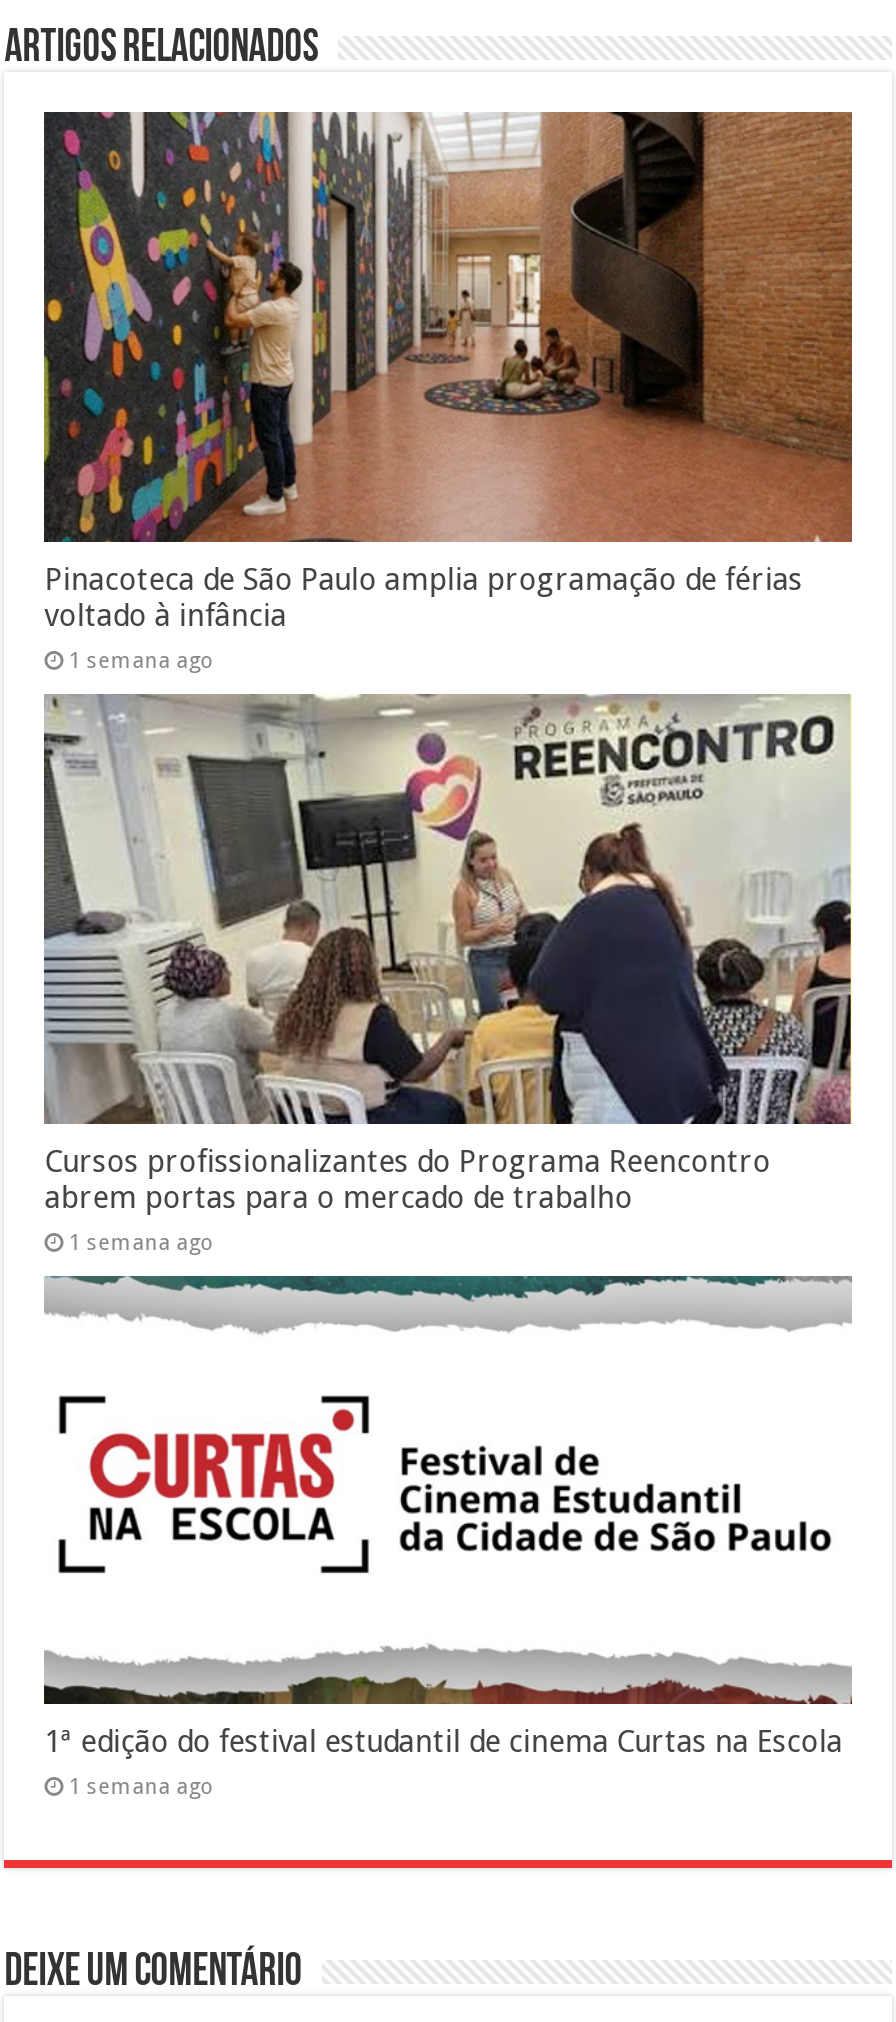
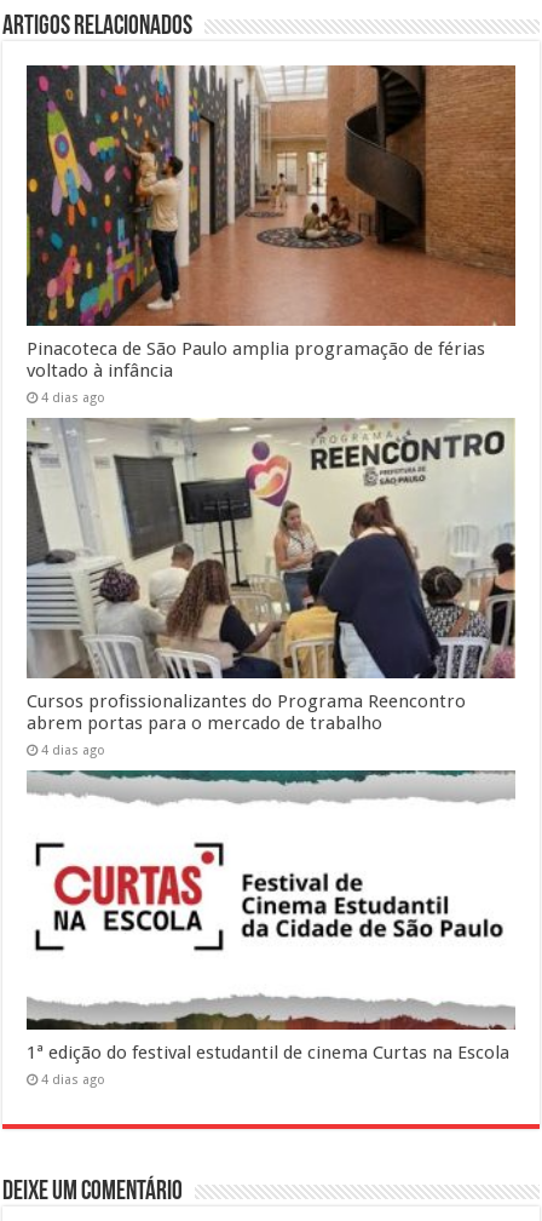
- 1 semana ago
+ 4 dias ago

- 1 semana ago
+ 4 dias ago

- 1 semana ago
+ 4 dias ago
